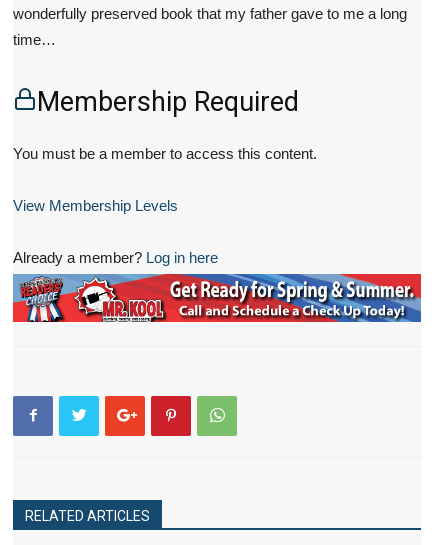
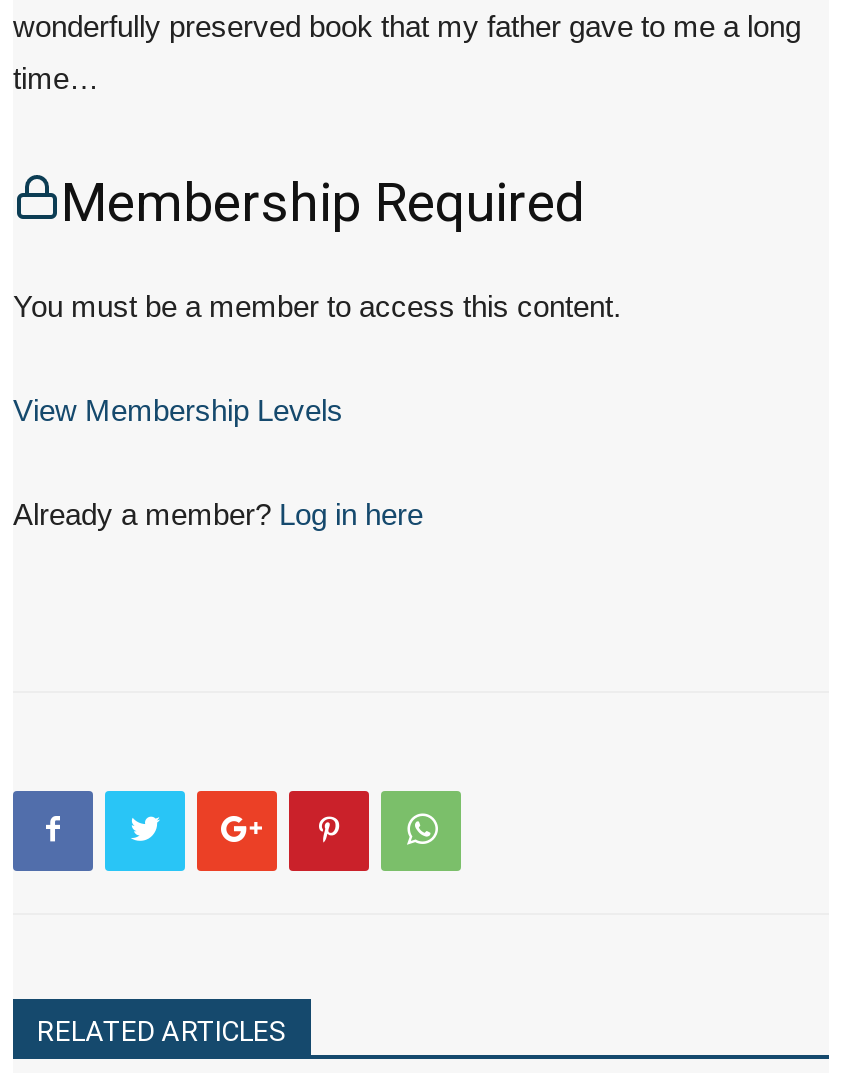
- [image]
